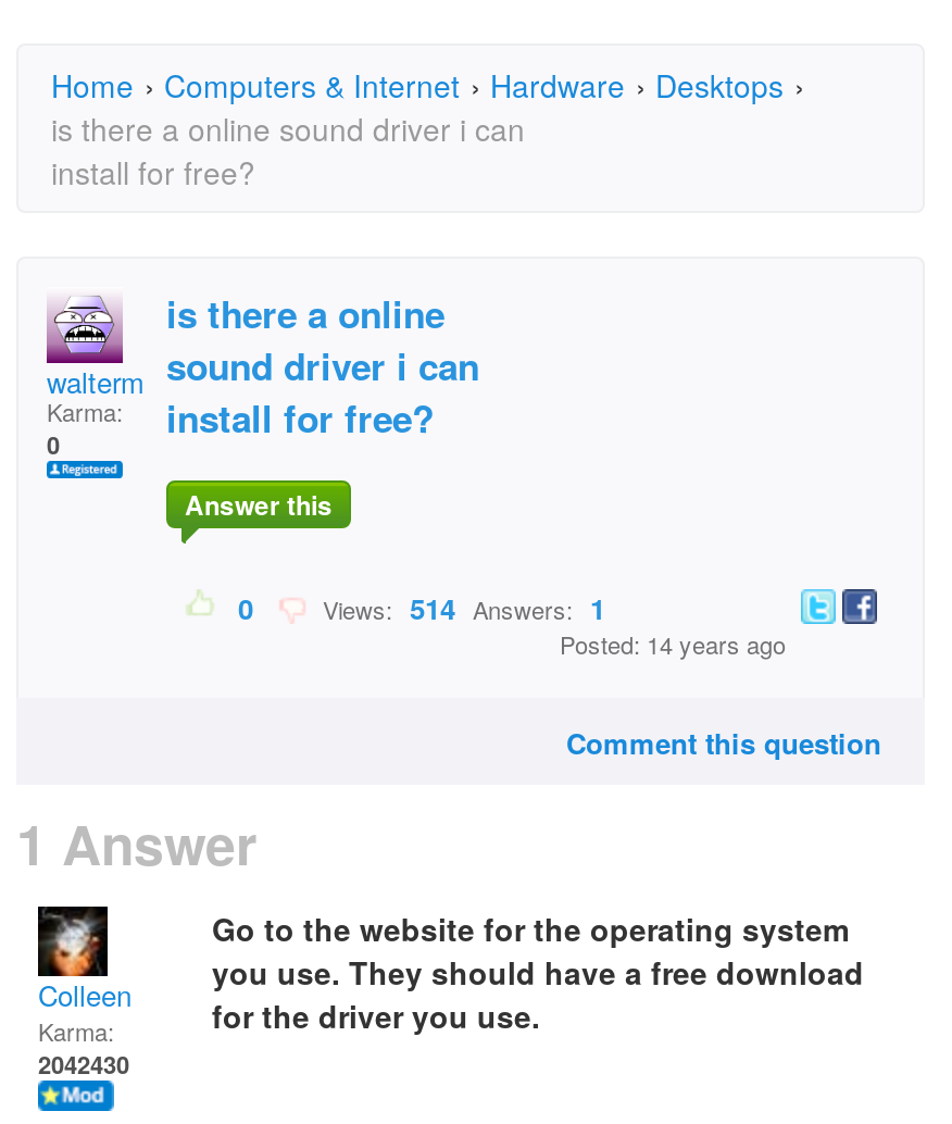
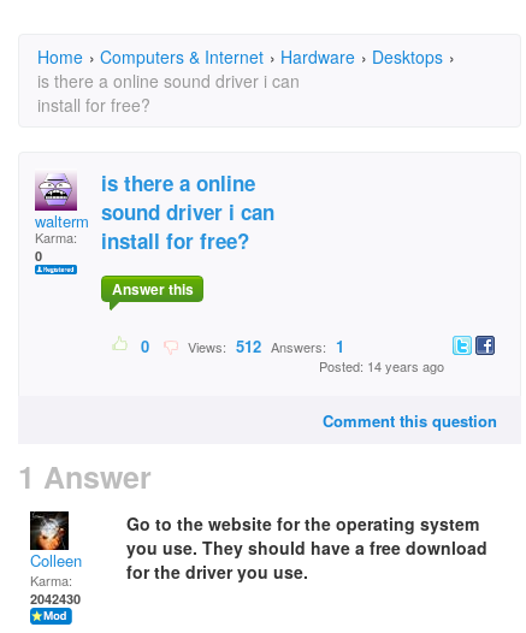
- Views: 514 Answers: 1
+ Views: 512 Answers: 1
